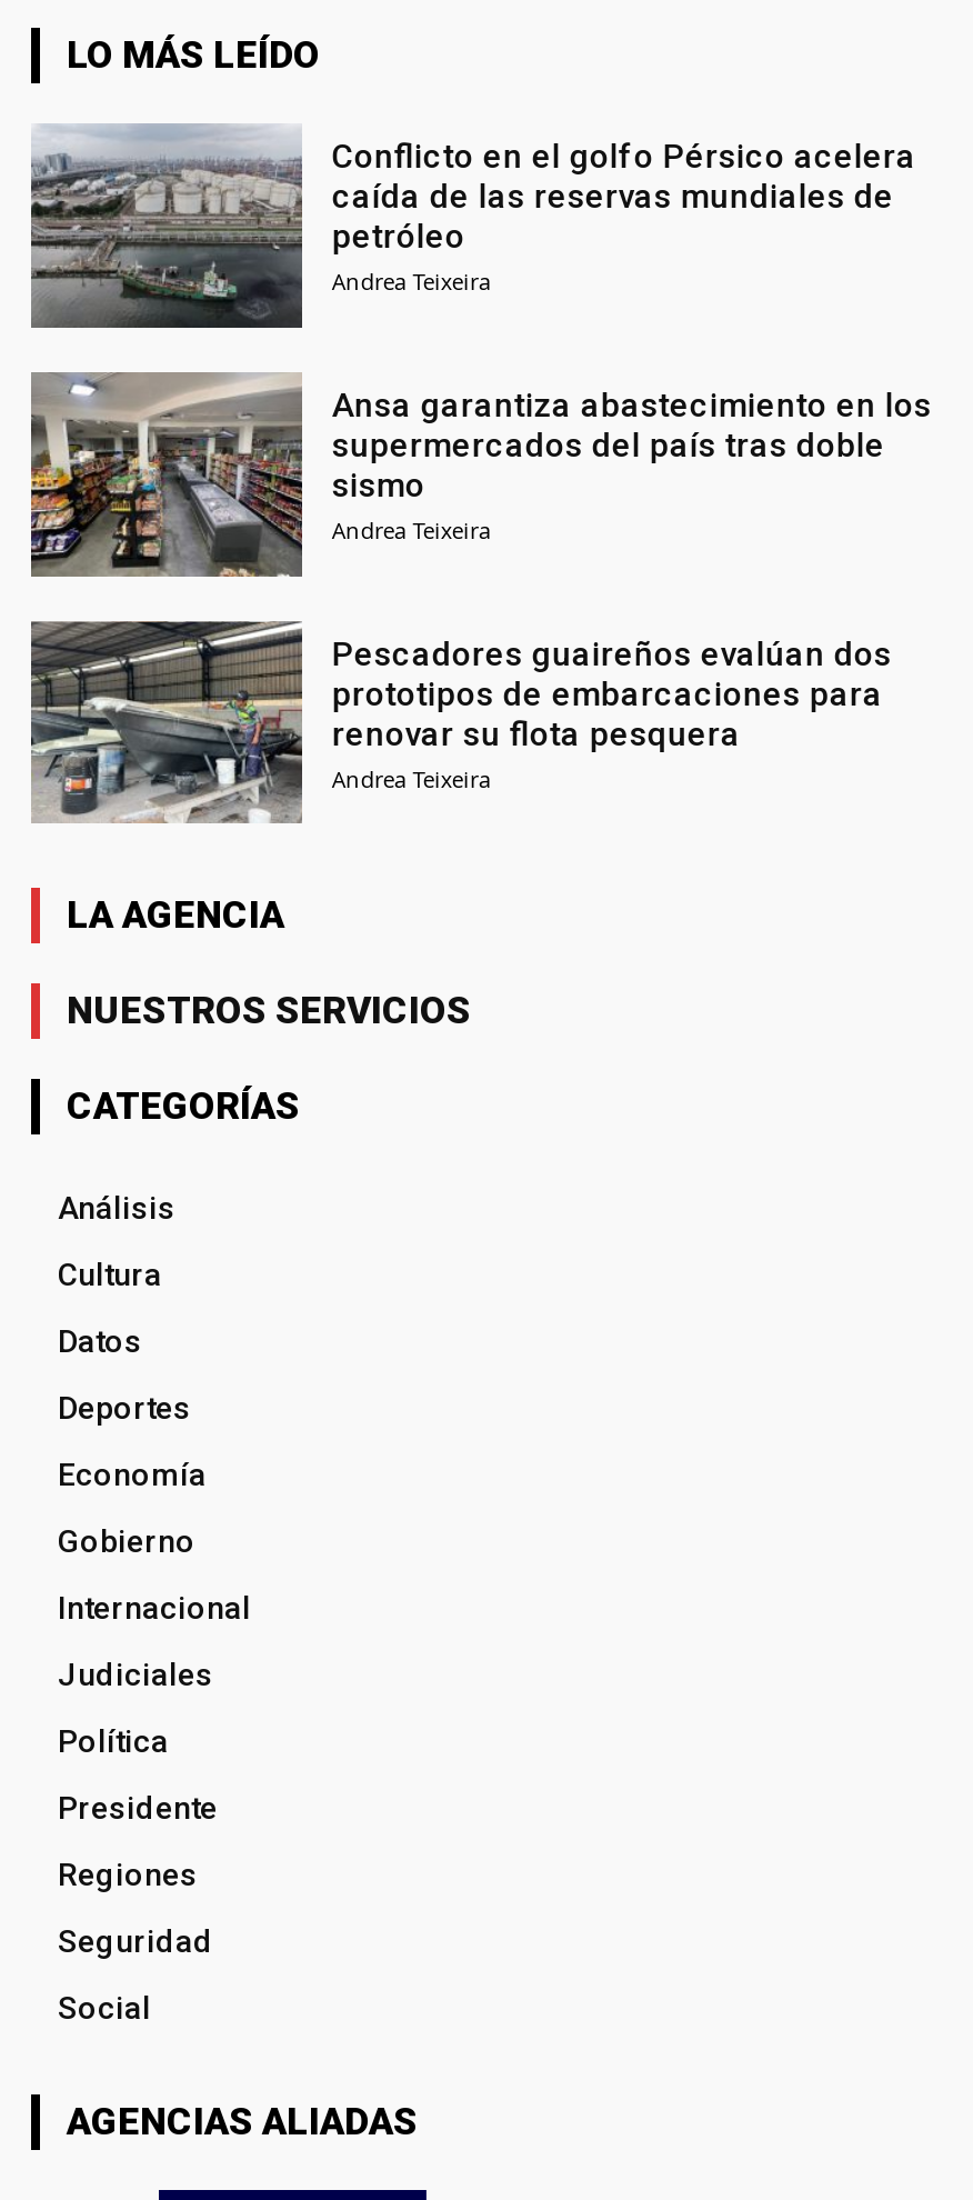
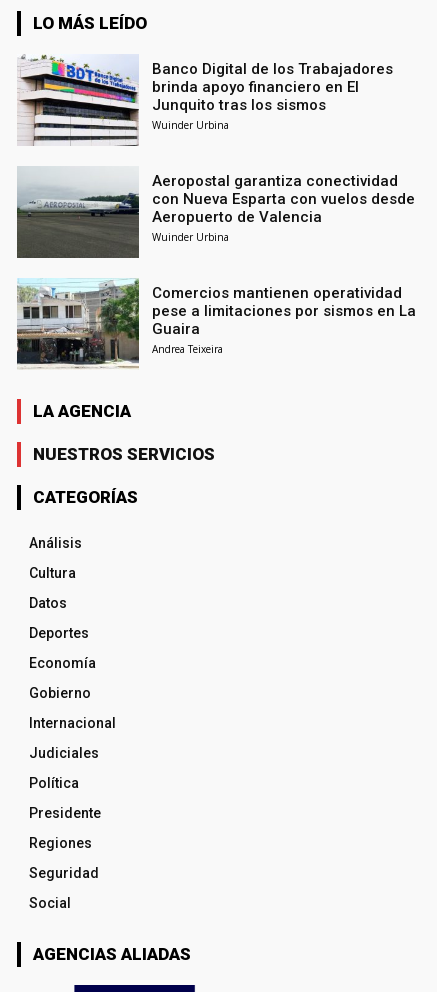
- [image]
- Conflicto en el golfo Pérsico acelera
- caída de las reservas mundiales de
- petróleo
- Andrea Teixeira
+ [image]
+ Banco Digital de los Trabajadores
+ brinda apoyo financiero en El
+ Junquito tras los sismos
+ Wuinder Urbina

- [image]
- Ansa garantiza abastecimiento en los
- supermercados del país tras doble
- sismo
- Andrea Teixeira
+ [image]
+ Aeropostal garantiza conectividad
+ con Nueva Esparta con vuelos desde
+ Aeropuerto de Valencia
+ Wuinder Urbina

- [image]
- Pescadores guaireños evalúan dos
- prototipos de embarcaciones para
- renovar su flota pesquera
+ [image]
+ Comercios mantienen operatividad
+ pese a limitaciones por sismos en La
+ Guaira
